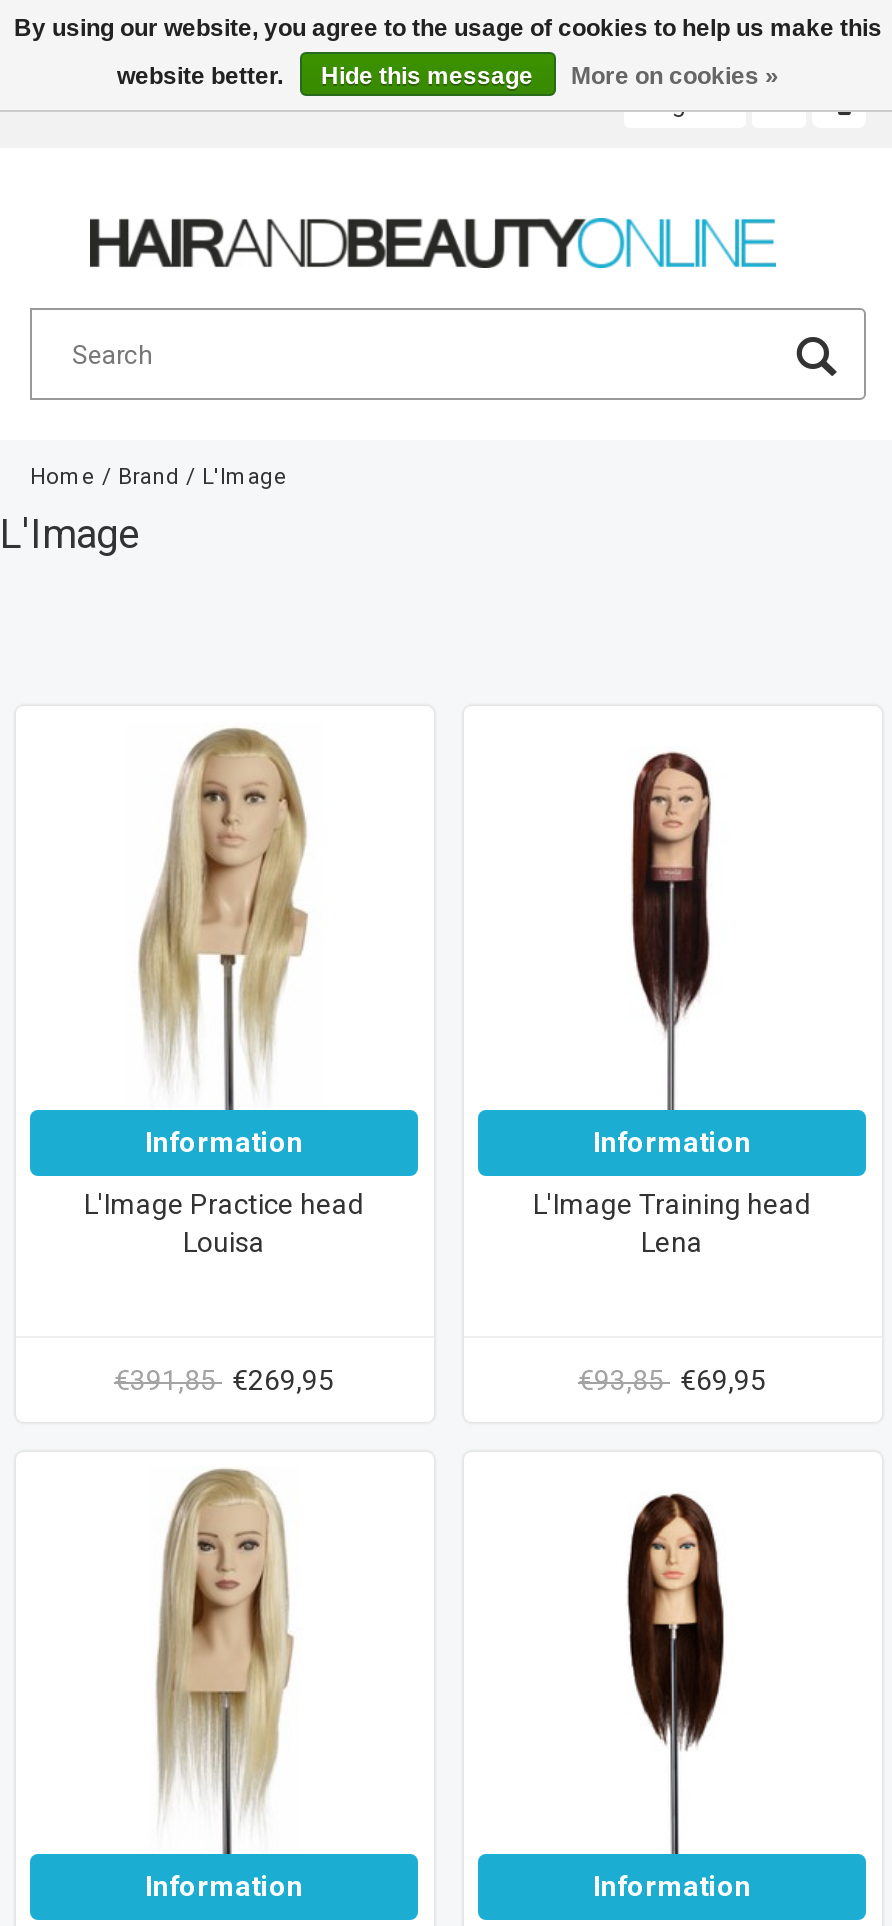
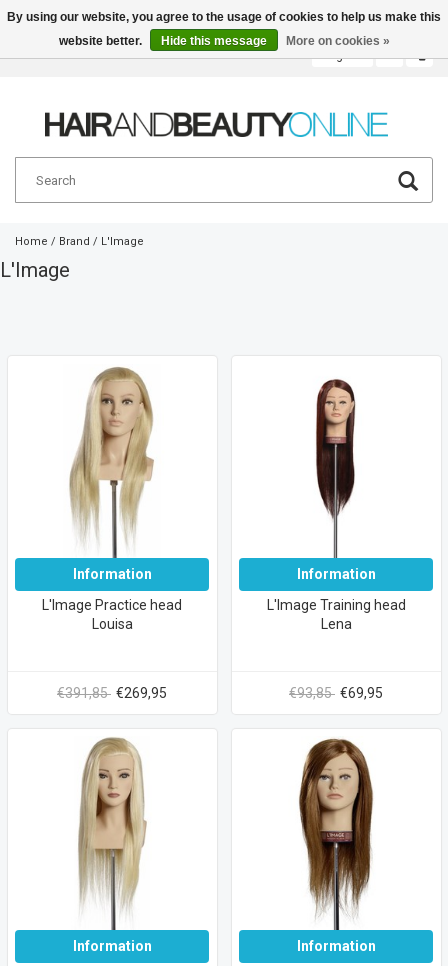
- [image]
+ [image]
